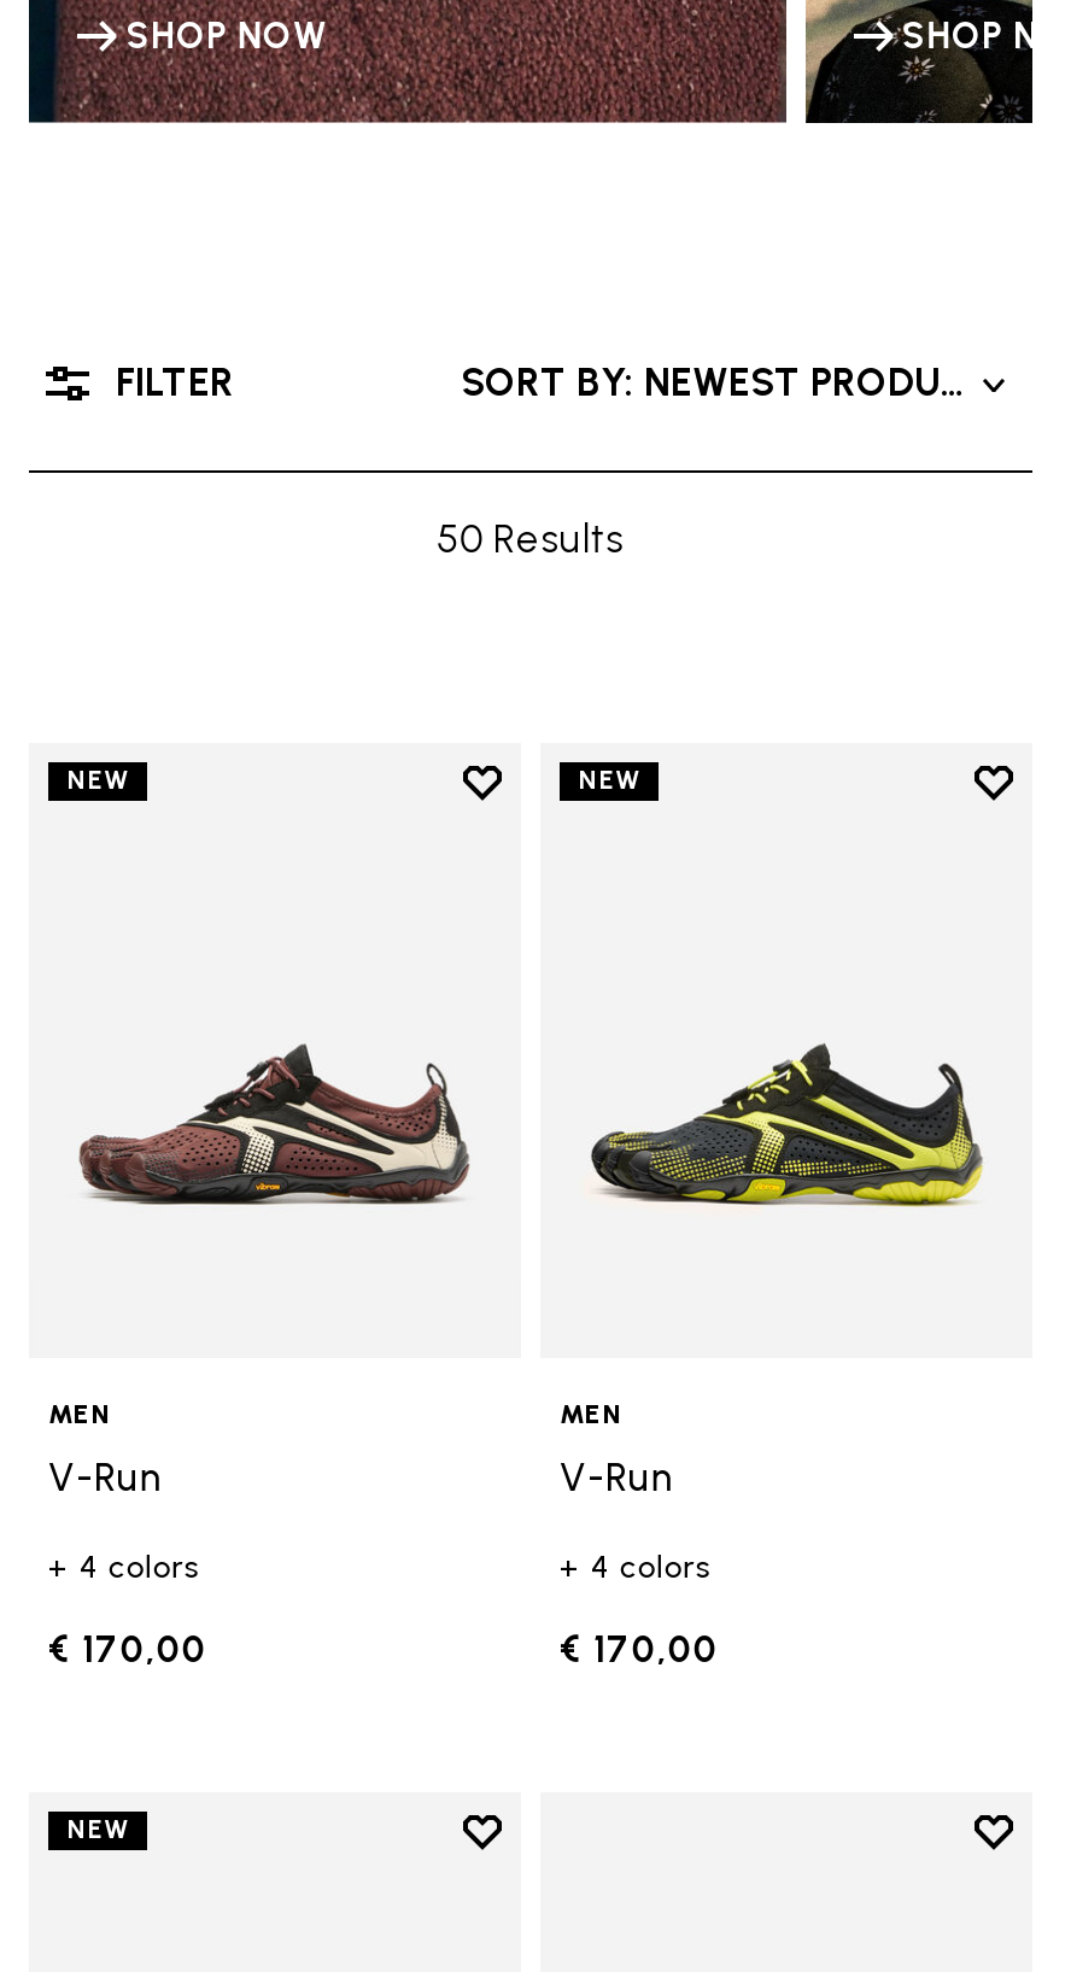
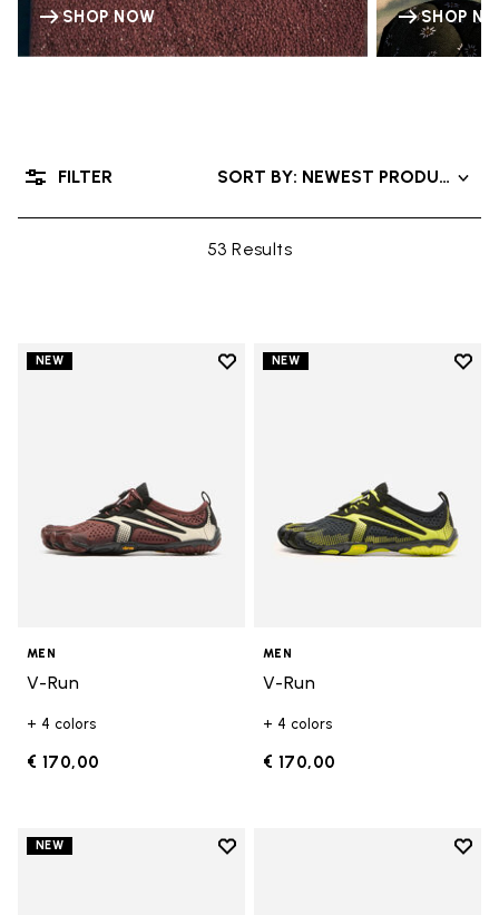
- 50 Results
+ 53 Results
